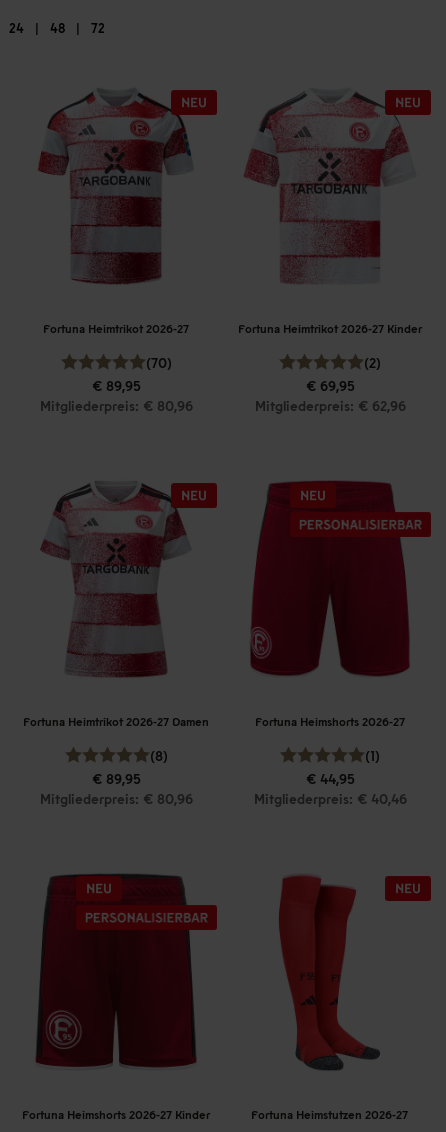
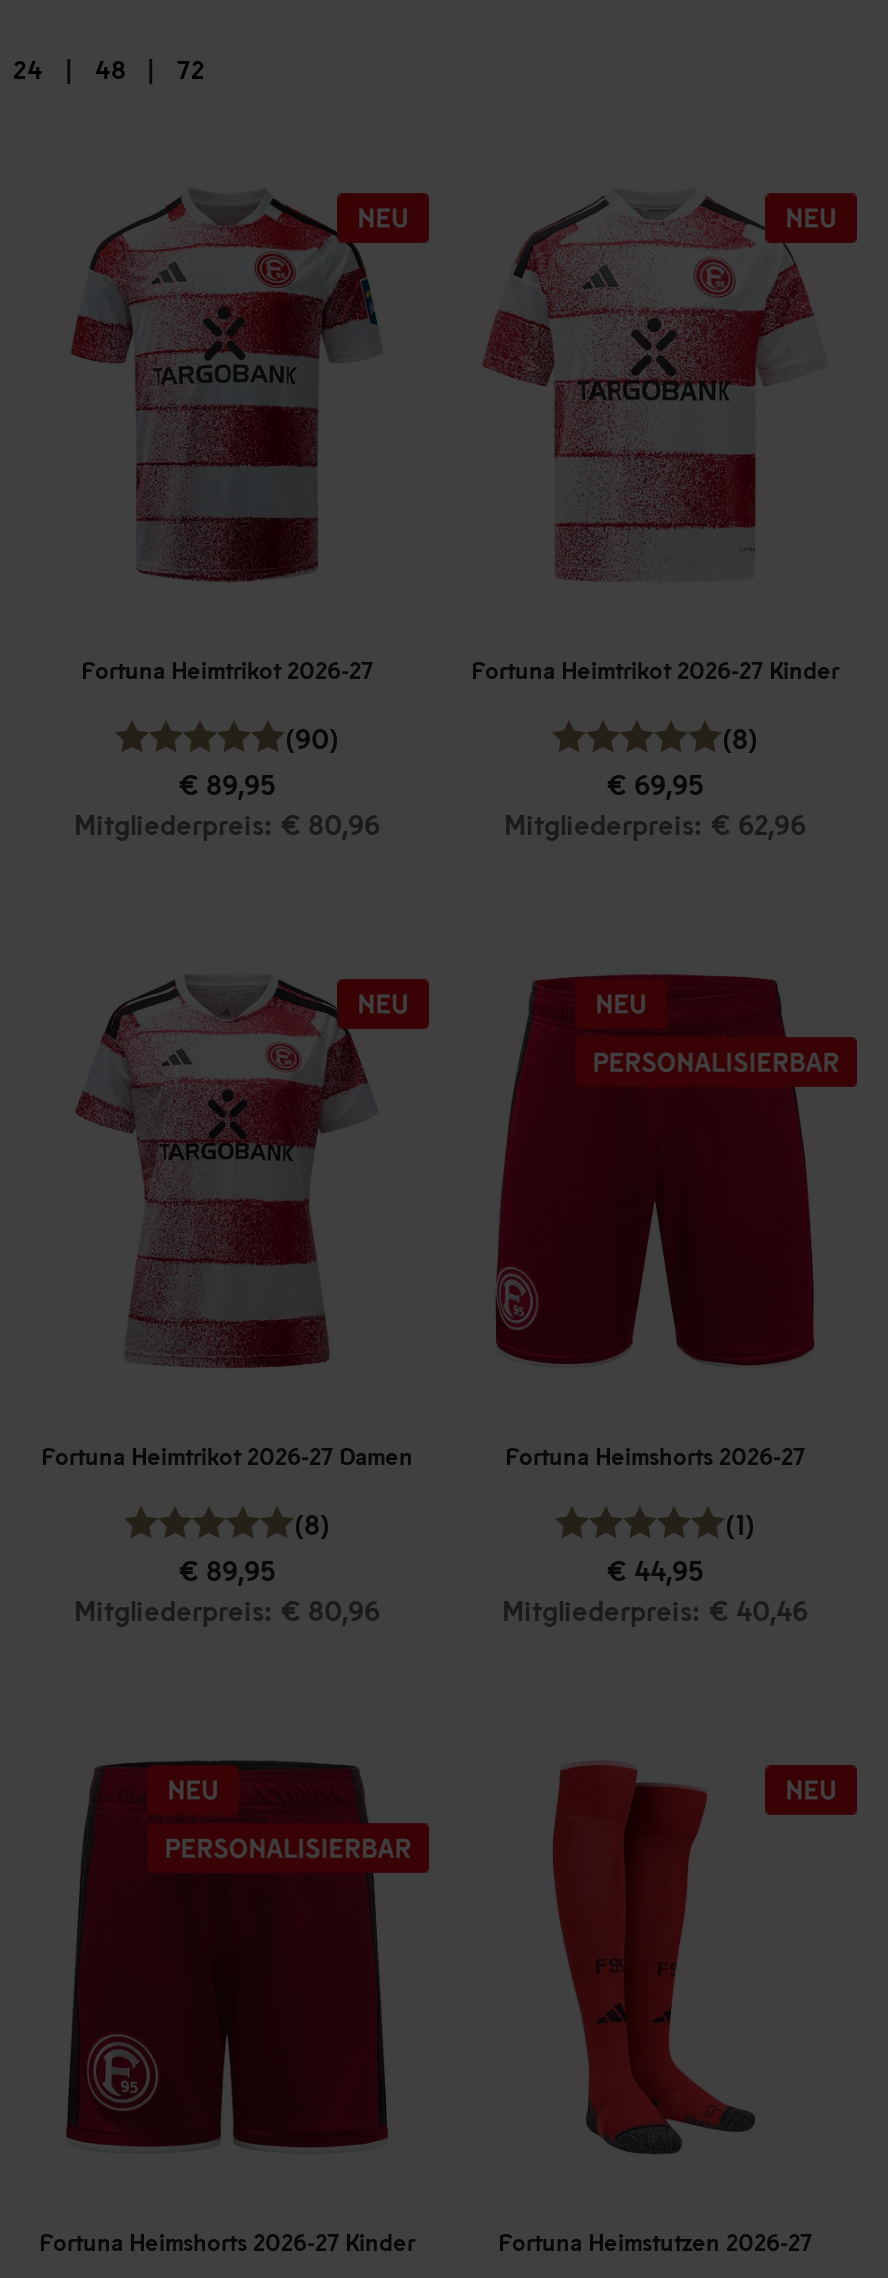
- (70)
+ (90)

- (2)
+ (8)
